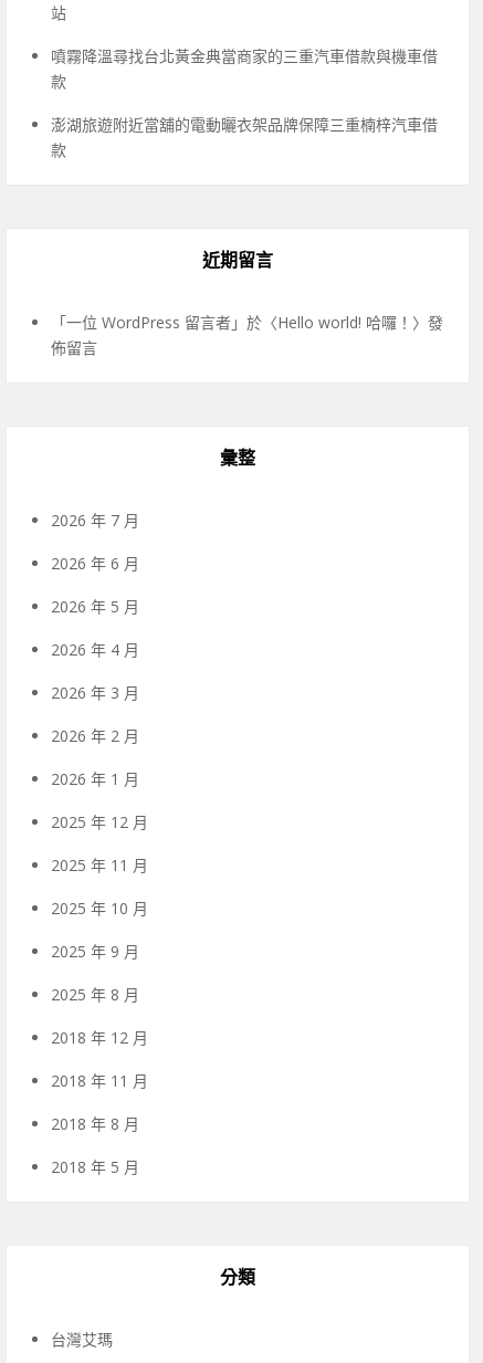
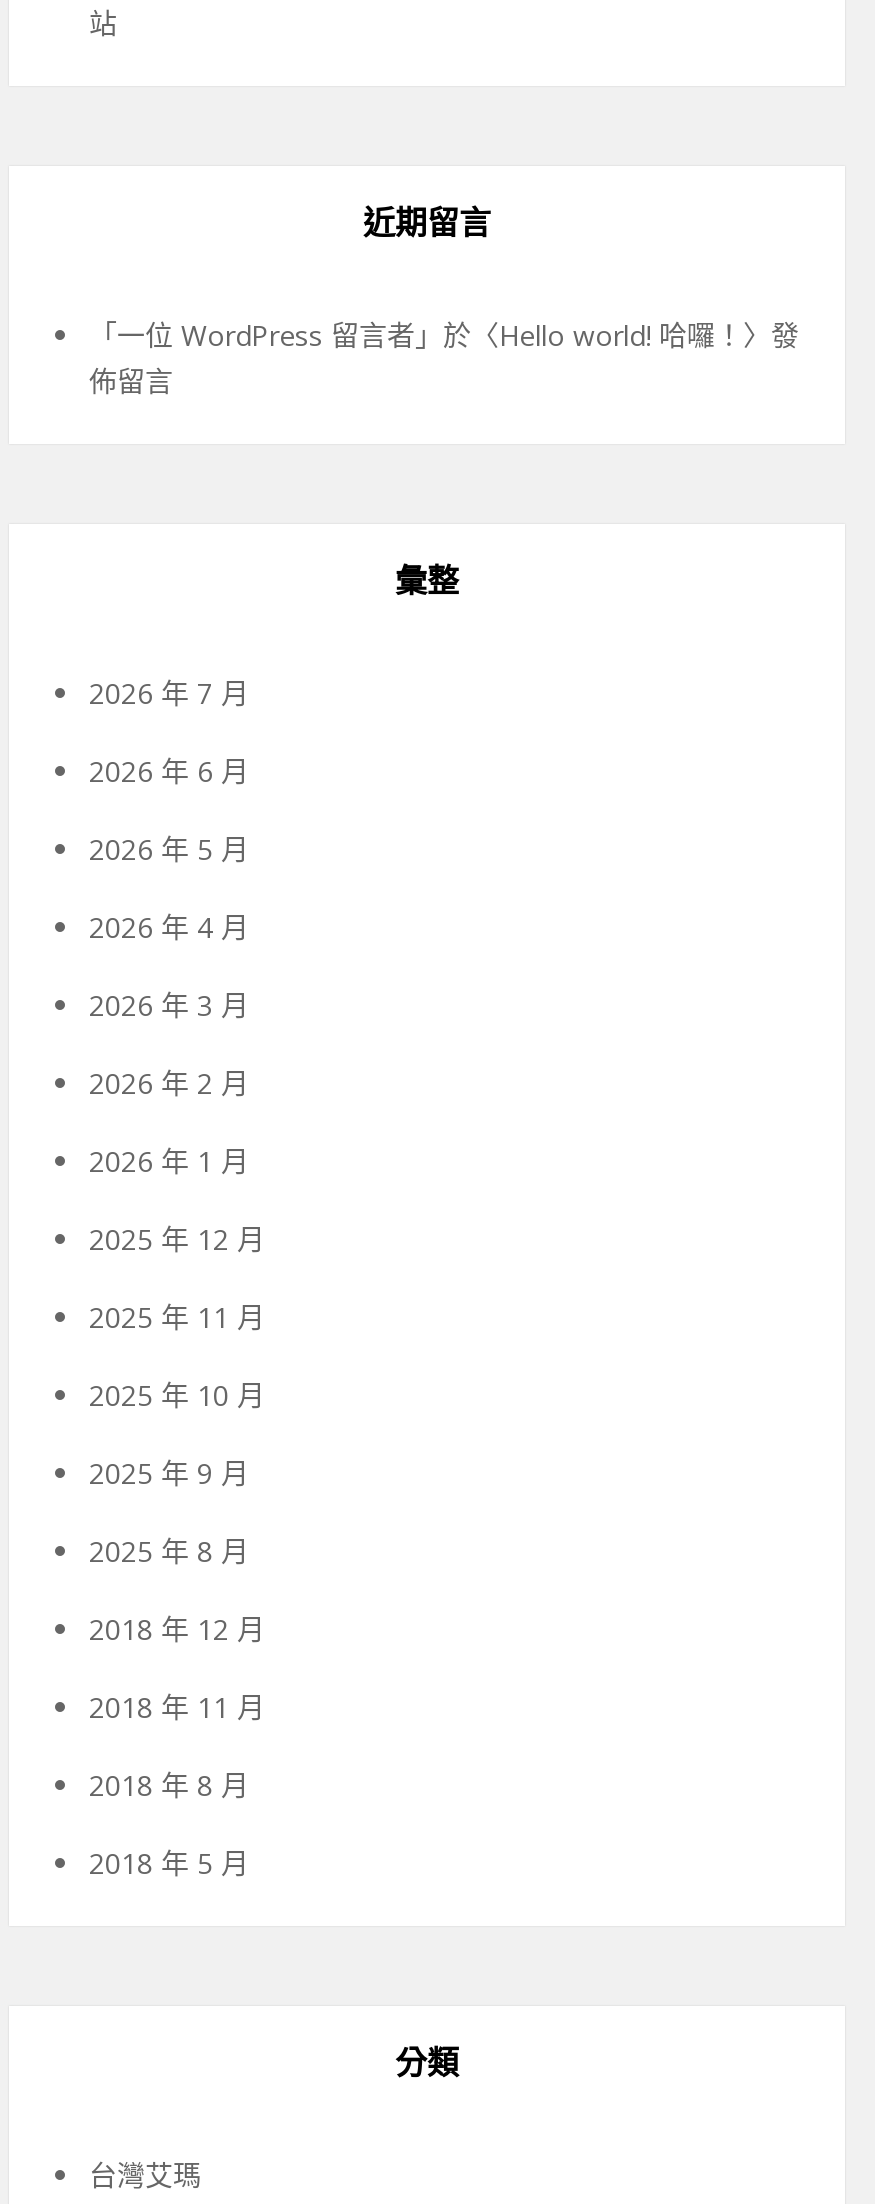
- 噴霧降溫尋找台北黃金典當商家的三重汽車借款與機車借
- 款
- 澎湖旅遊附近當舖的電動曬衣架品牌保障三重楠梓汽車借
- 款
